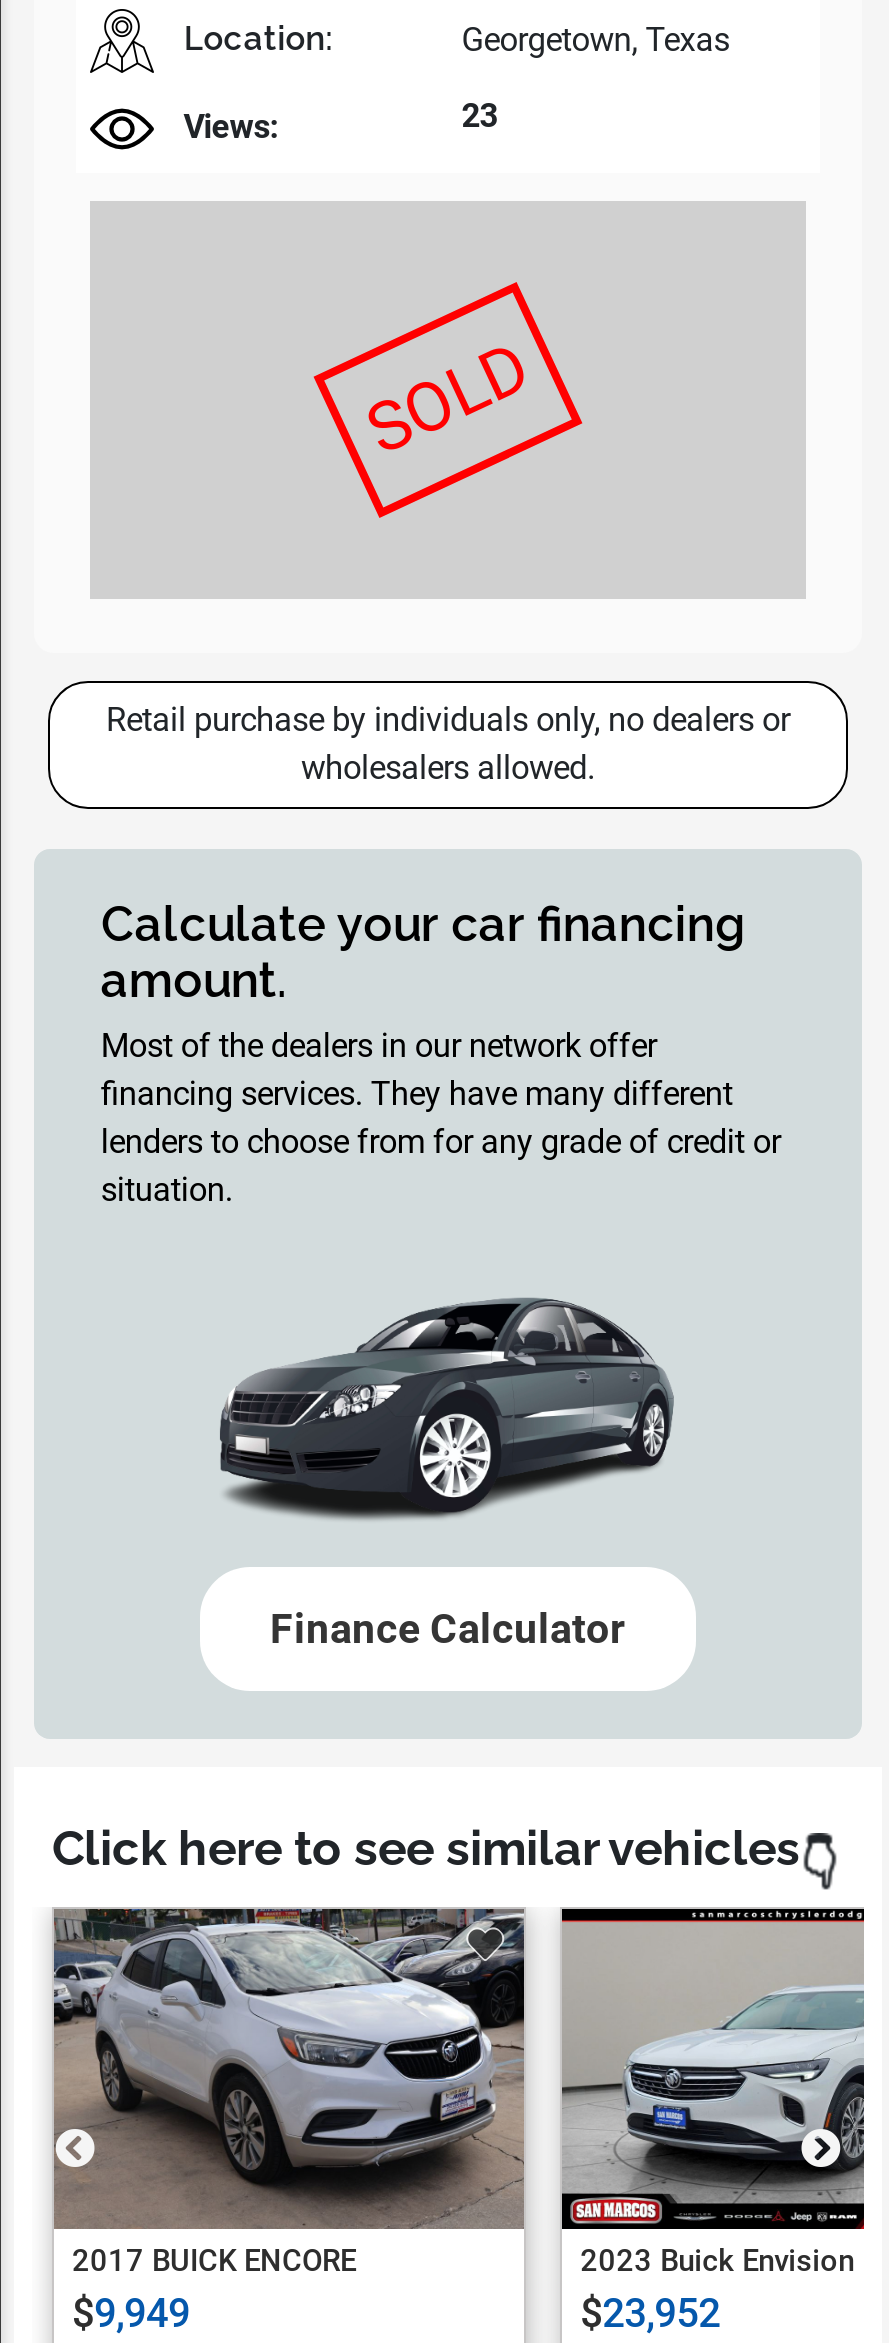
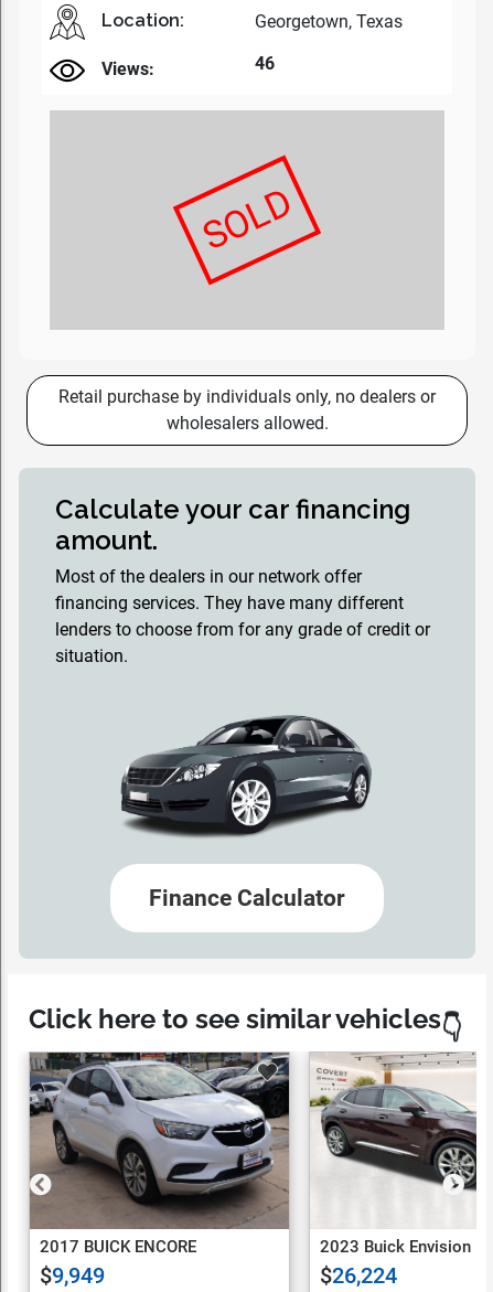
- 23
+ 46

- [image]
- $23,952
+ [image]
+ $26,224
